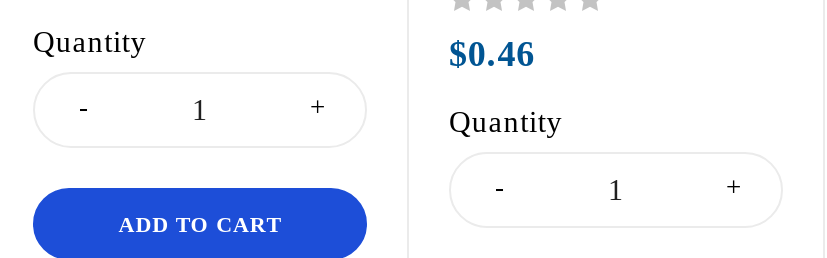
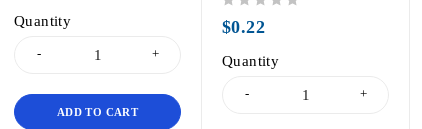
- $0.46
+ $0.22
